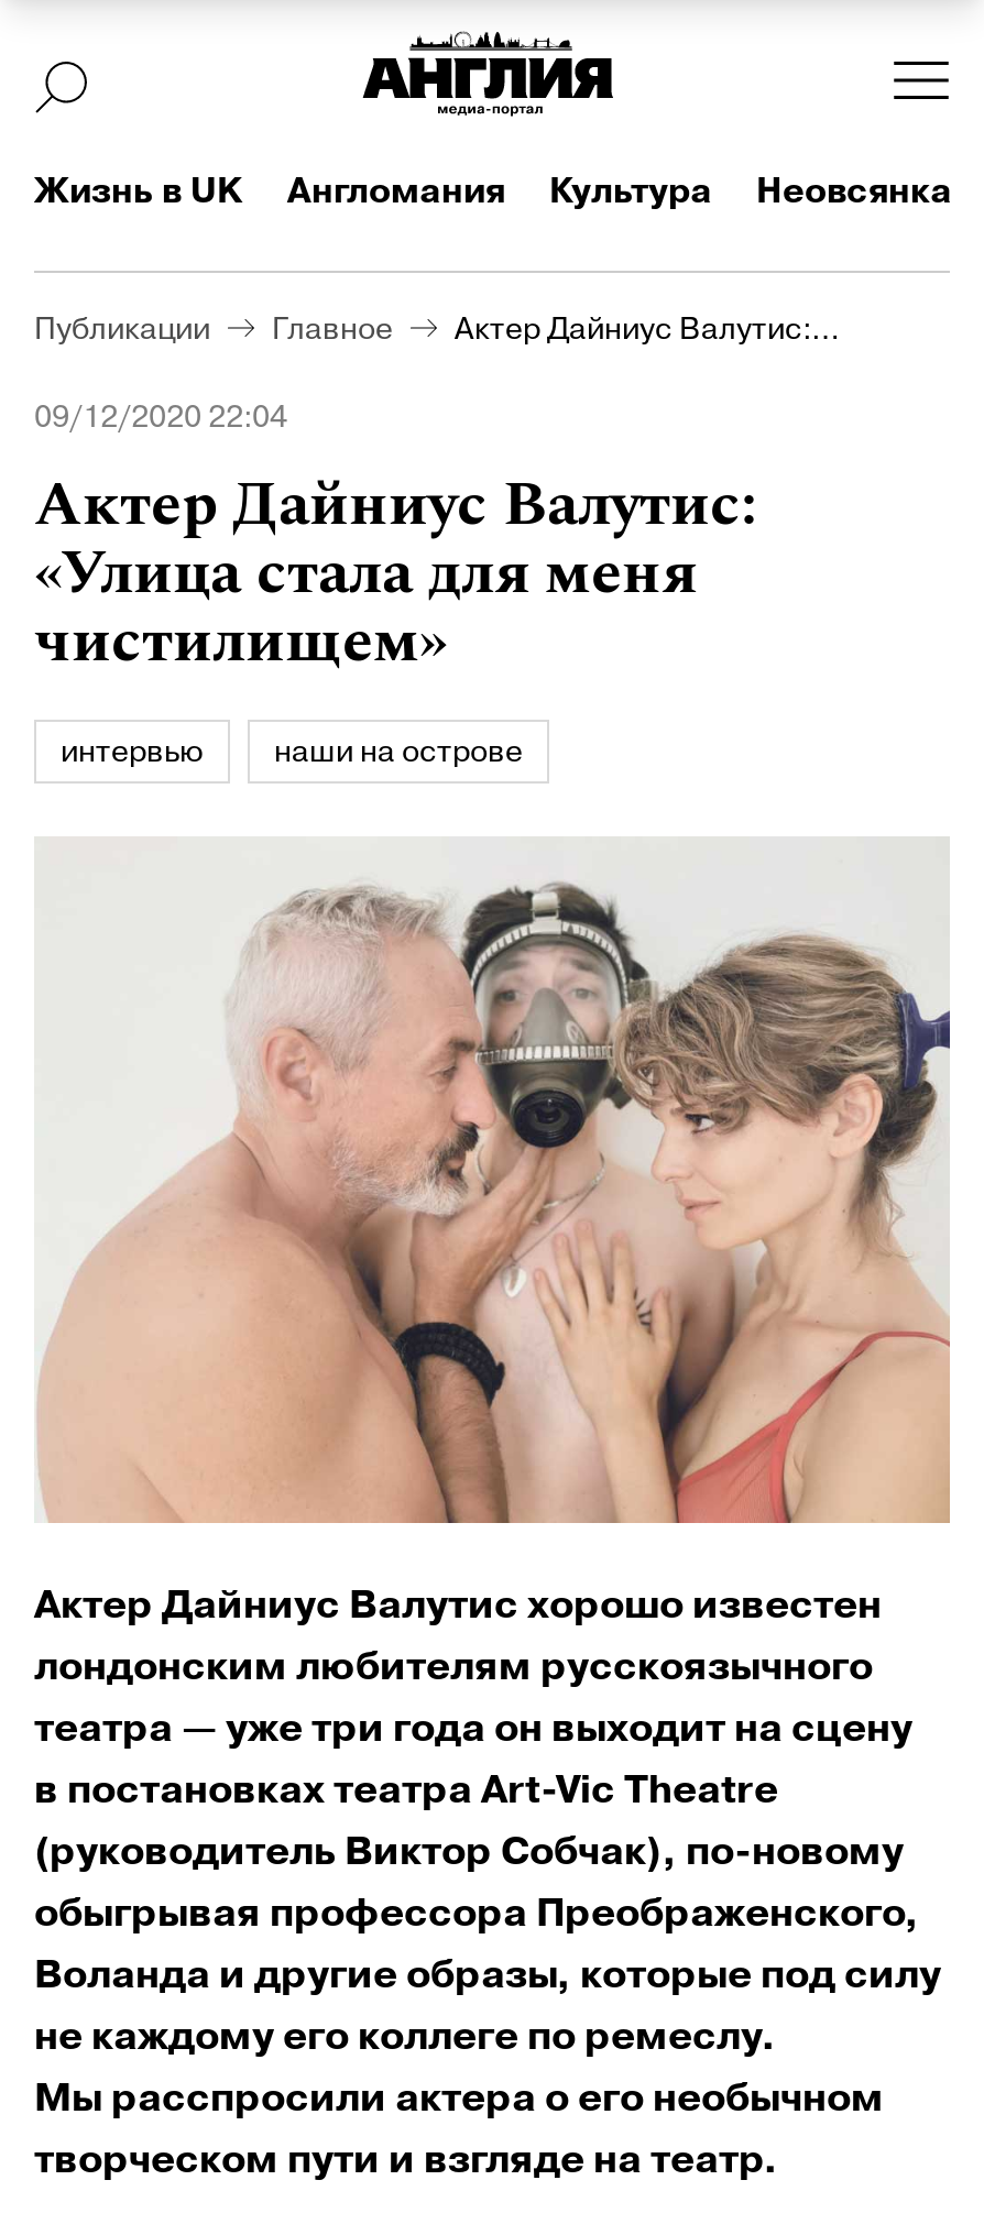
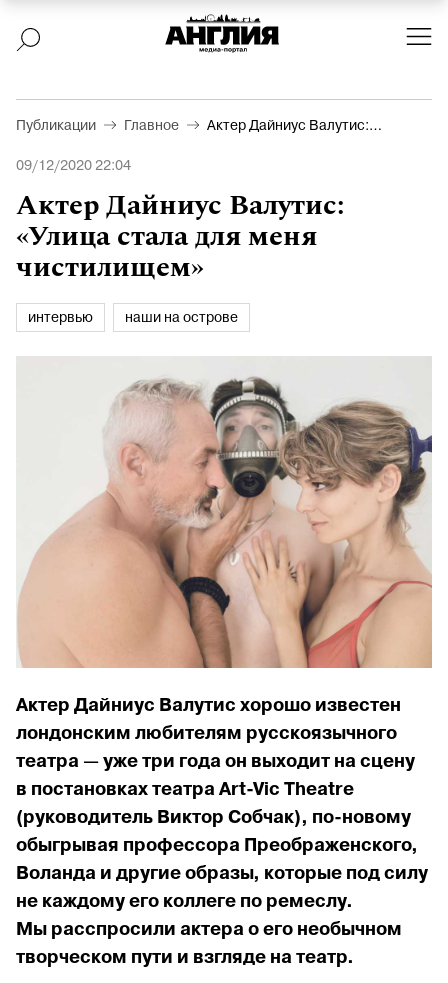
- Жизнь в UK
- Англомания
- Культура
- Неовсянка
